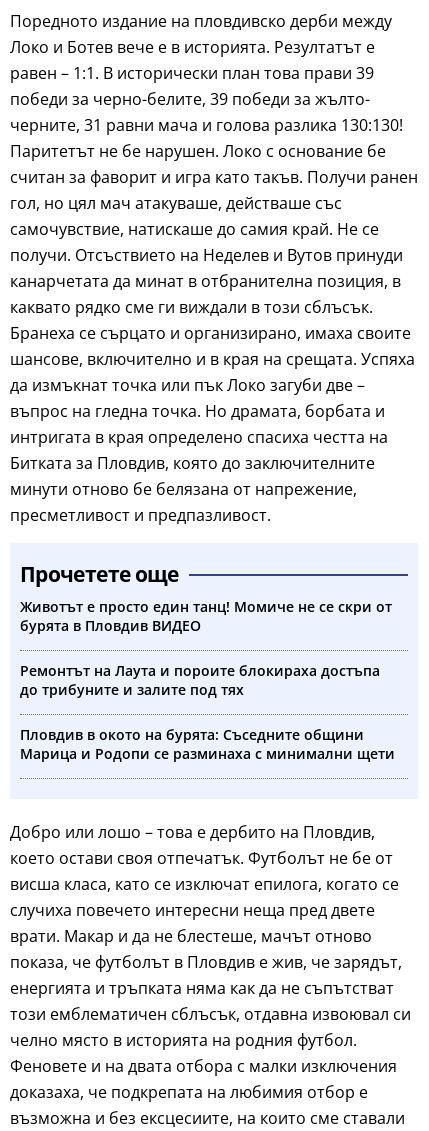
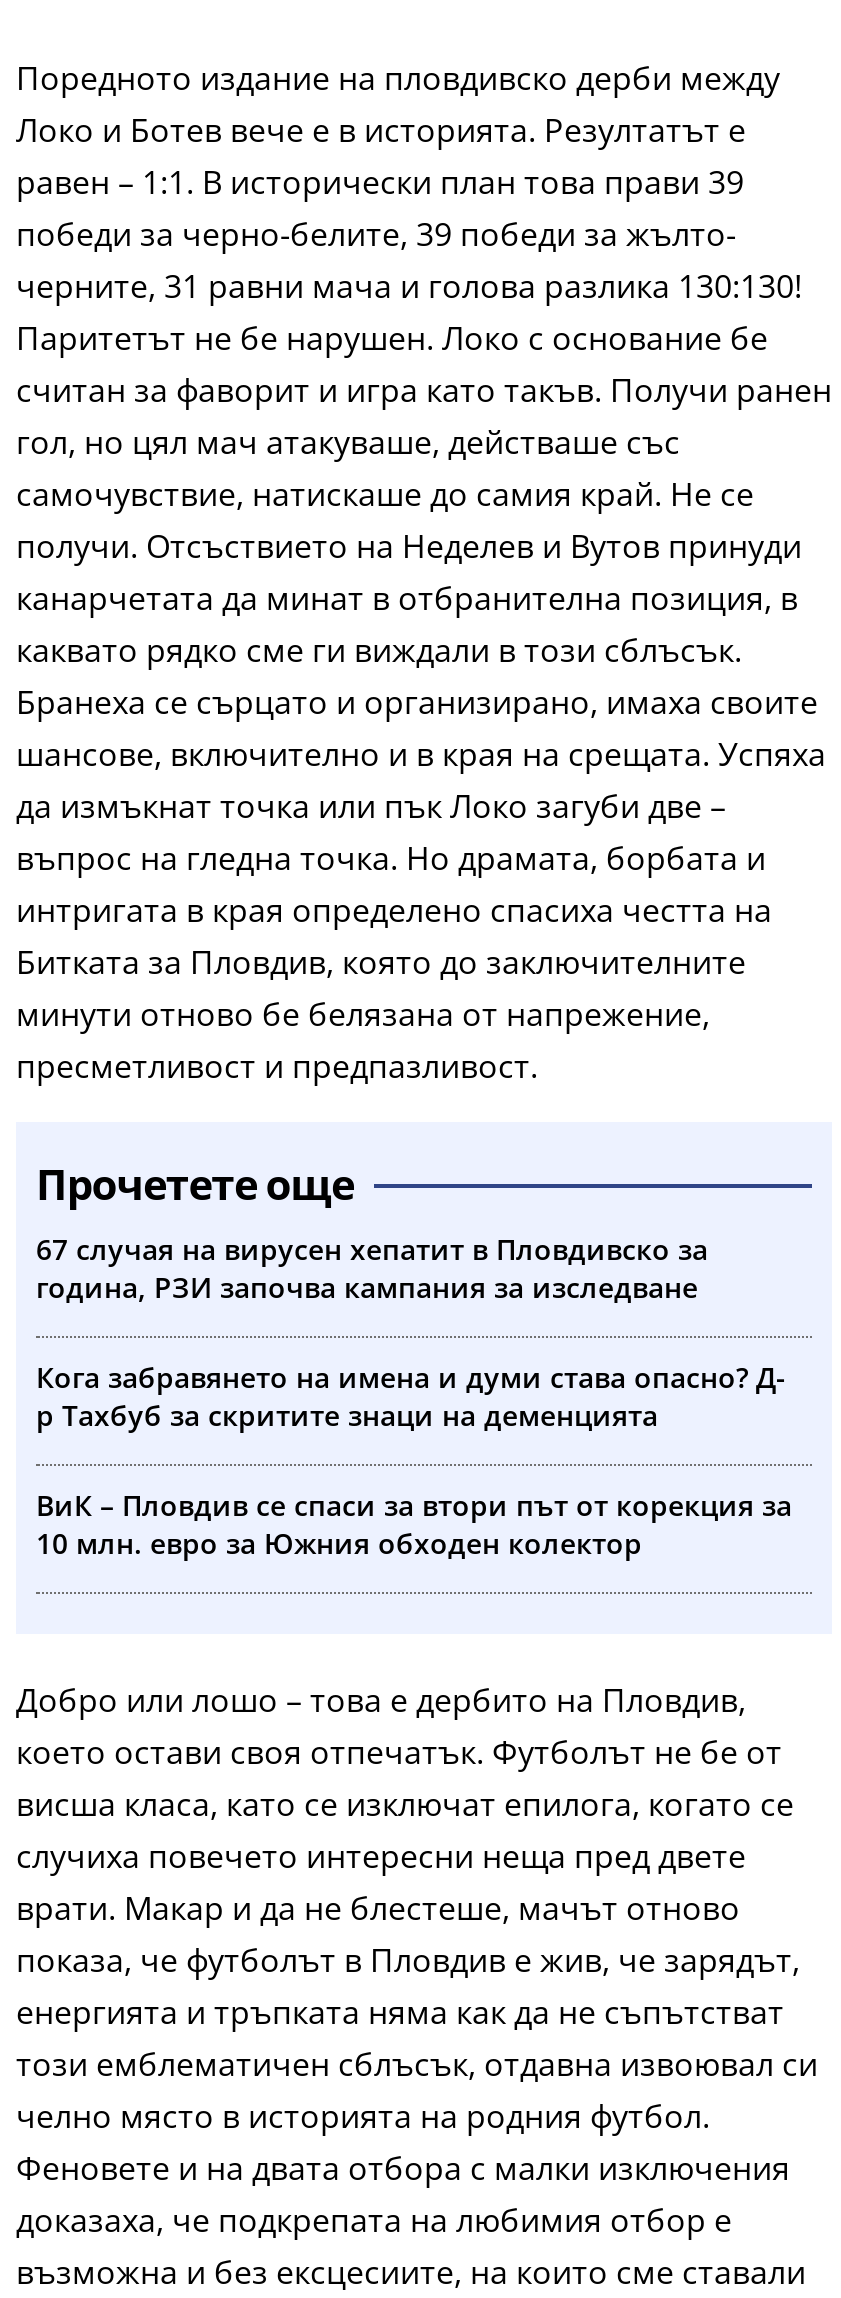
- Животът е просто един танц! Момиче не се скри от
- бурята в Пловдив ВИДЕО
+ 67 случая на вирусен хепатит в Пловдивско за
+ година, РЗИ започва кампания за изследване

- Ремонтът на Лаута и пороите блокираха достъпа
- до трибуните и залите под тях
+ Кога забравянето на имена и думи става опасно? Д-
+ р Тахбуб за скритите знаци на деменцията

- Пловдив в окото на бурята: Съседните общини
- Марица и Родопи се разминаха с минимални щети
+ ВиК – Пловдив се спаси за втори път от корекция за
+ 10 млн. евро за Южния обходен колектор
